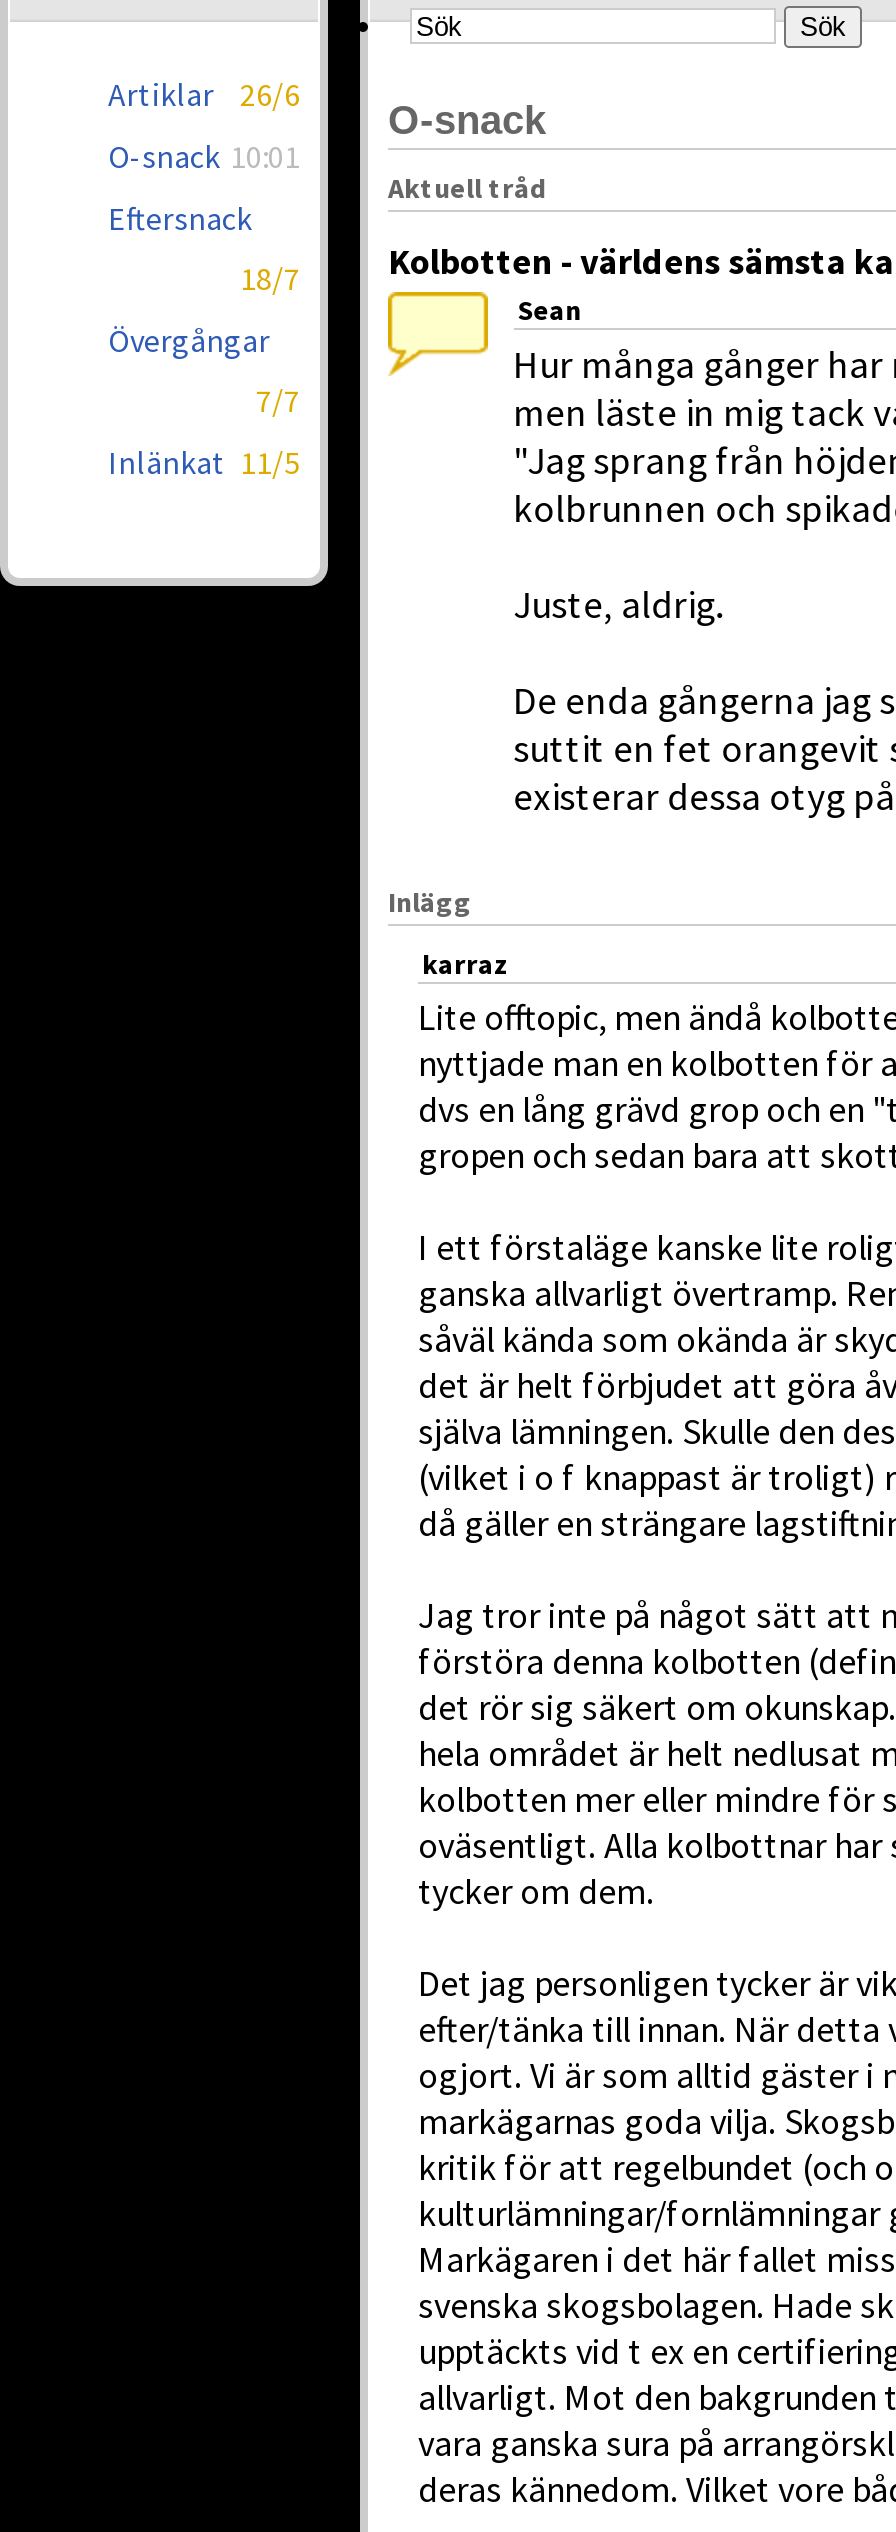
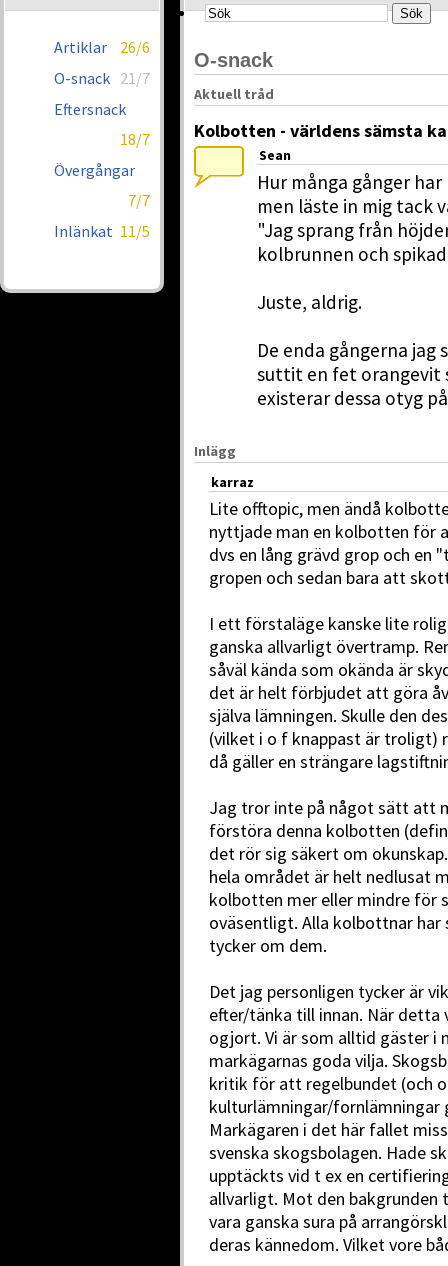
- O-snack 10:01
+ O-snack 21/7
